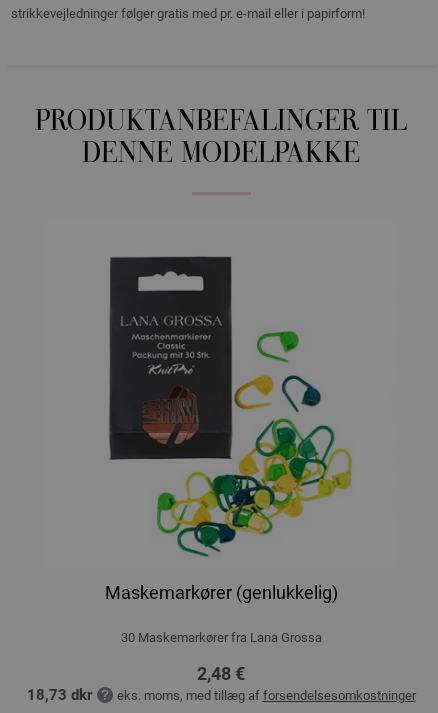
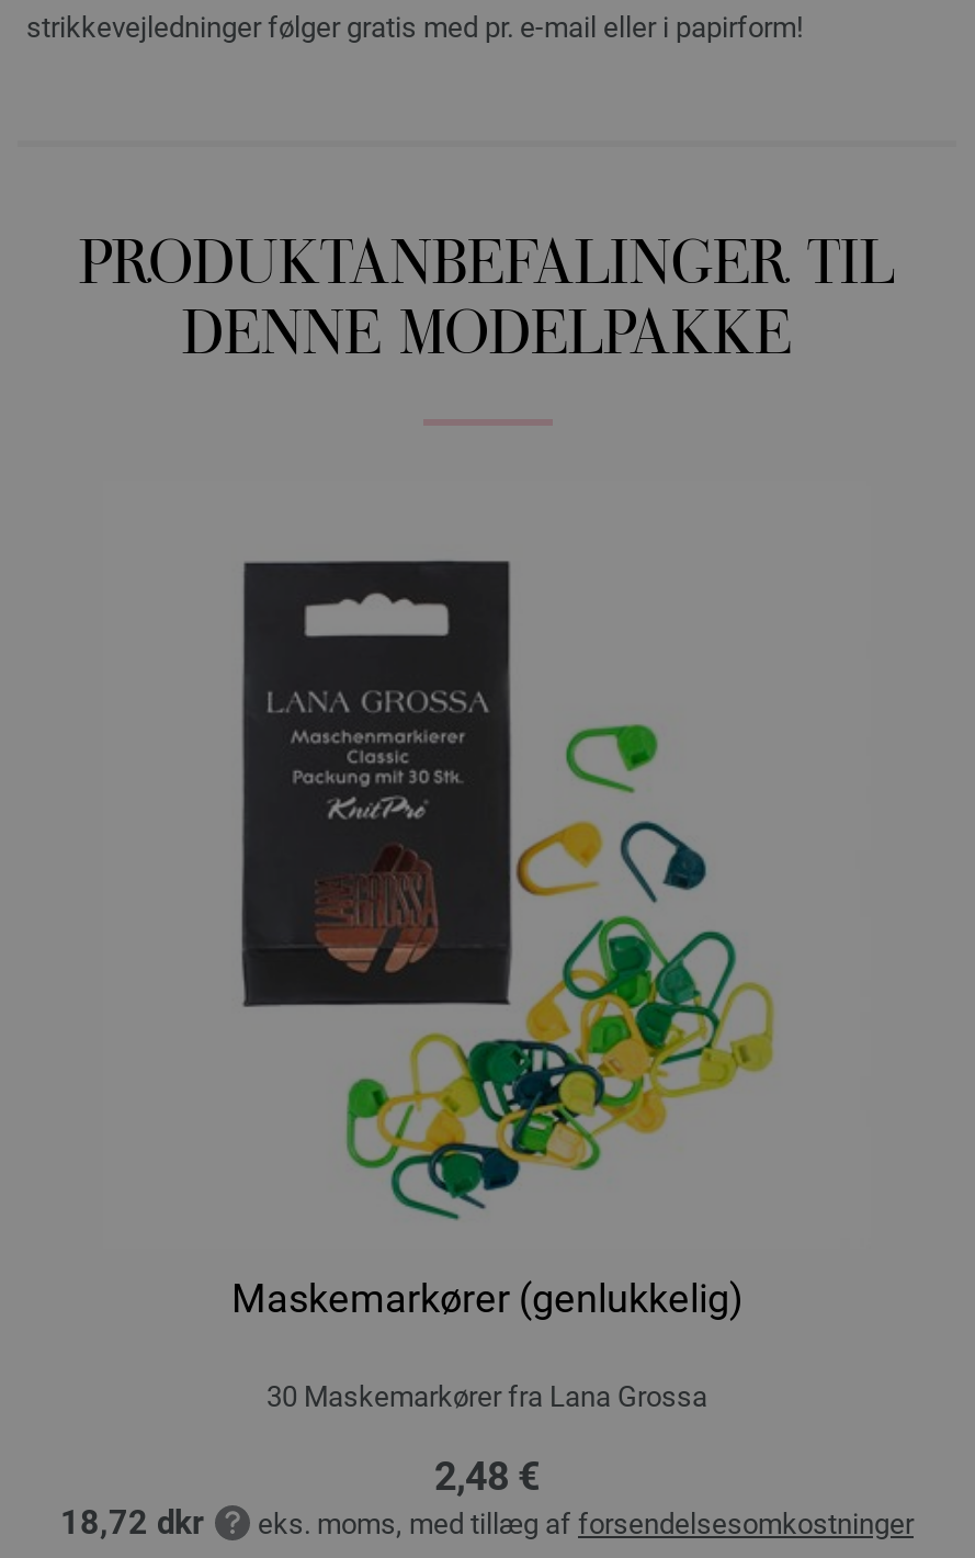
- 18,73 dkr eks. moms, med tillæg af forsendelsesomkostninger
+ 18,72 dkr eks. moms, med tillæg af forsendelsesomkostninger
